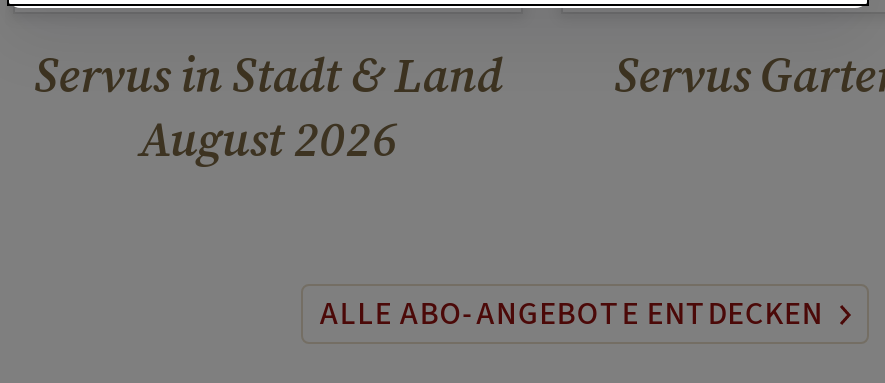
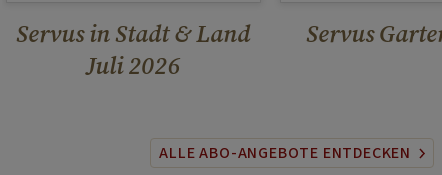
- August 2026
+ Juli 2026
